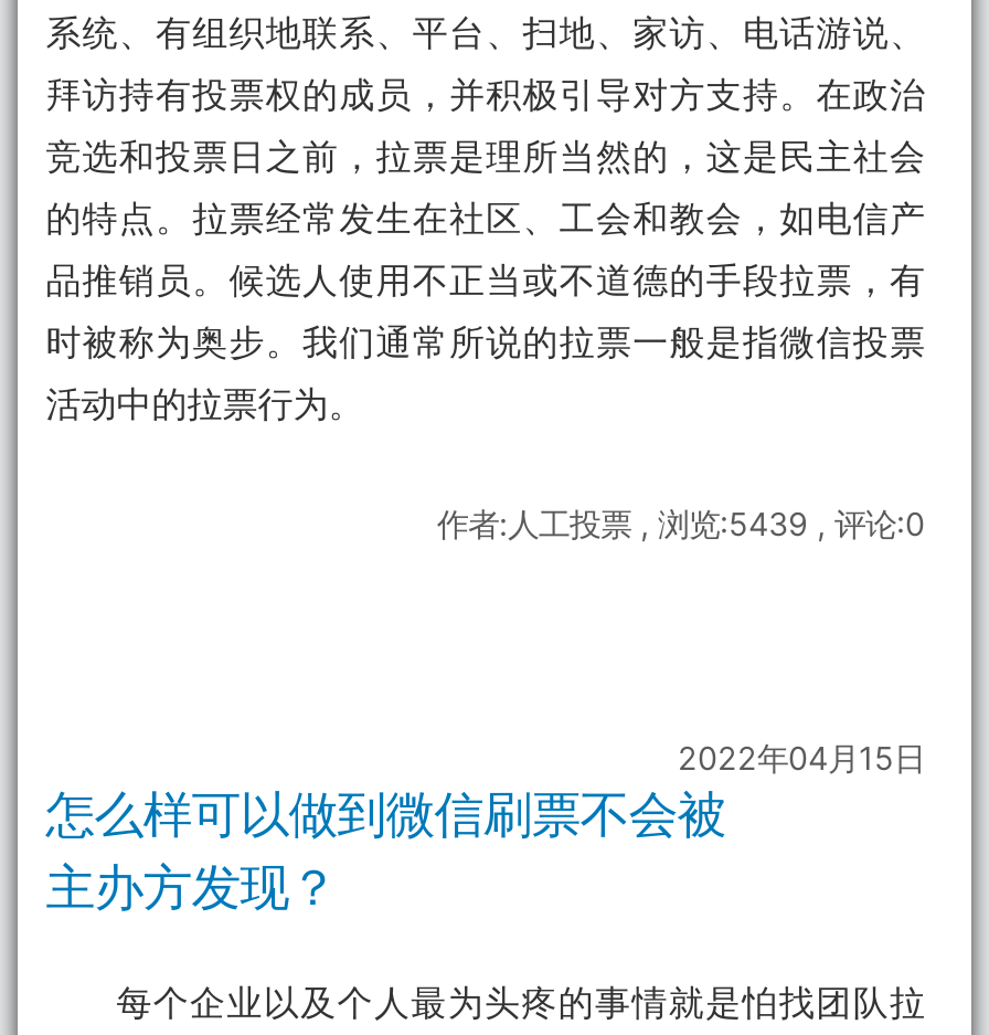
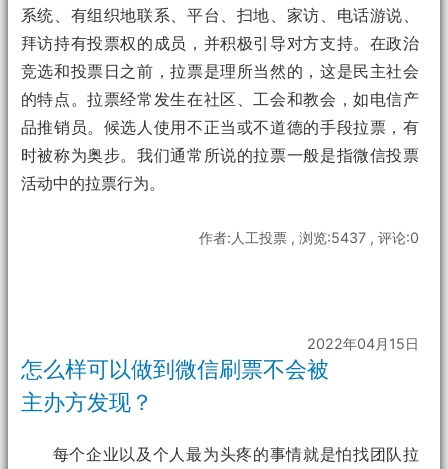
- 作者:人工投票 , 浏览:5439 , 评论:0
+ 作者:人工投票 , 浏览:5437 , 评论:0
